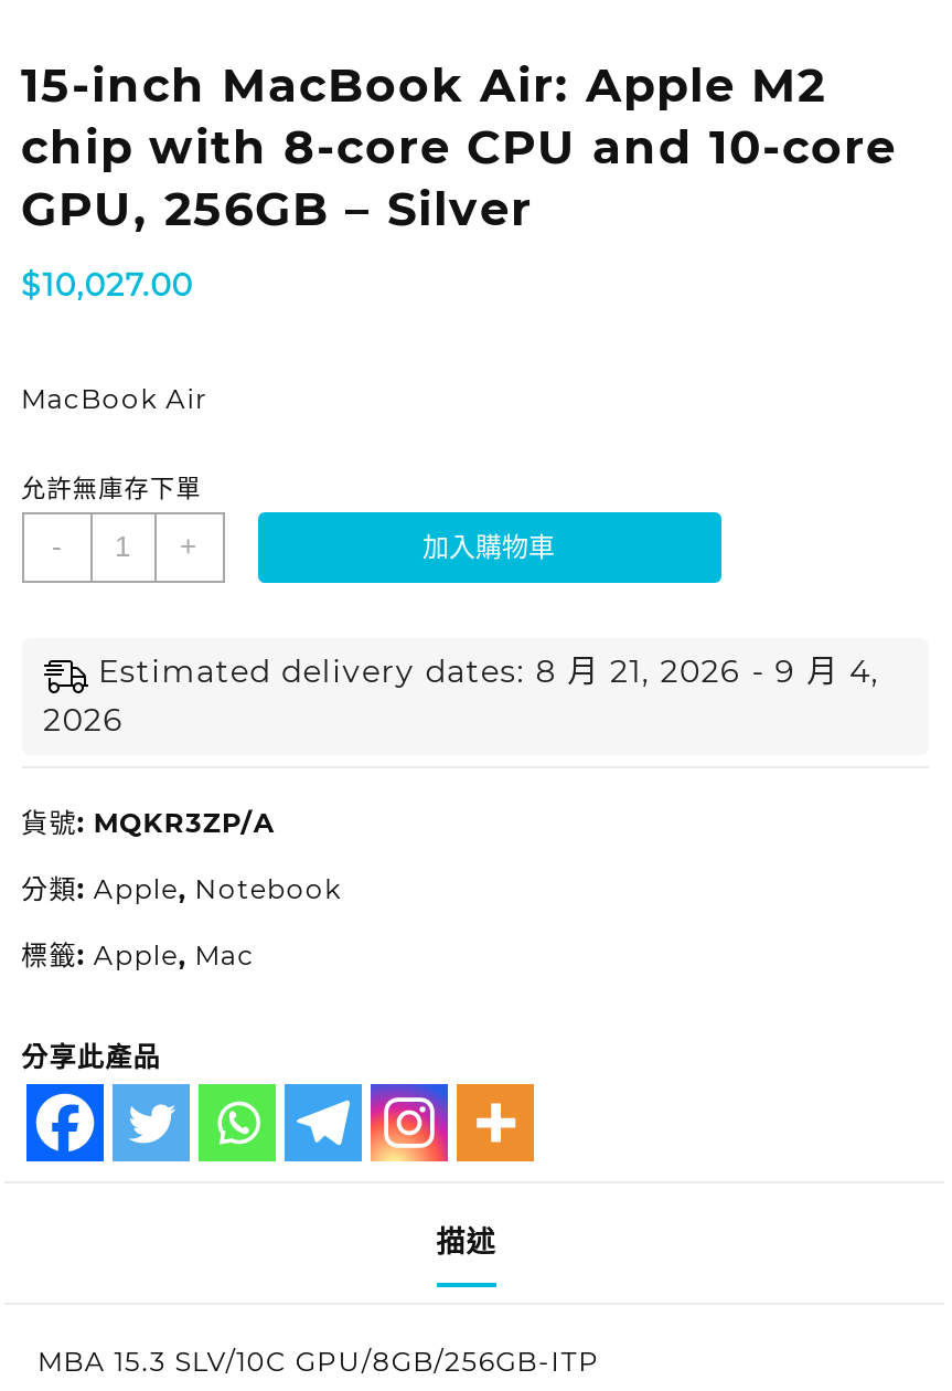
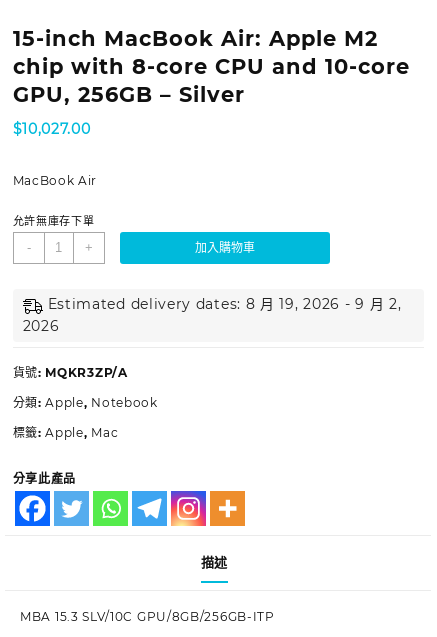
- Estimated delivery dates: 8 月 21, 2026 - 9 月 4,
+ Estimated delivery dates: 8 月 19, 2026 - 9 月 2,
